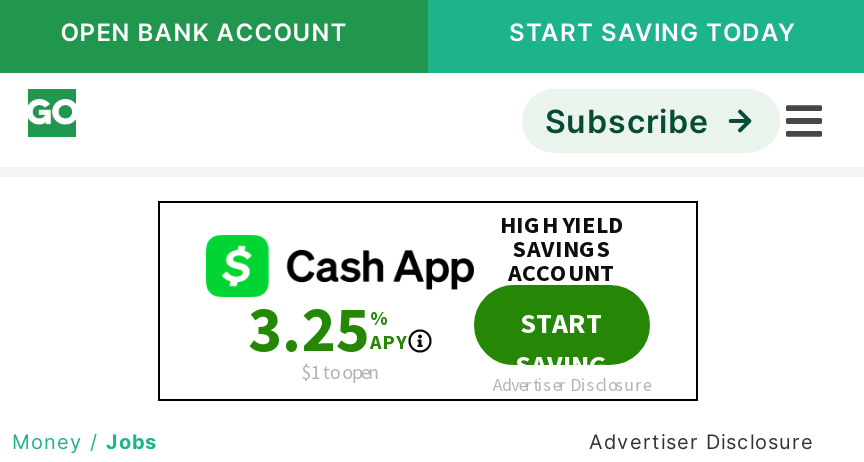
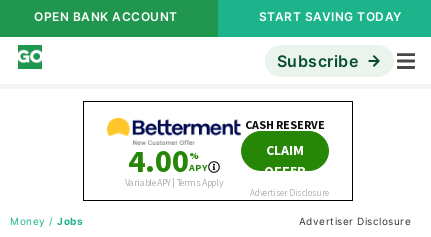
- [image]
+ [image]
